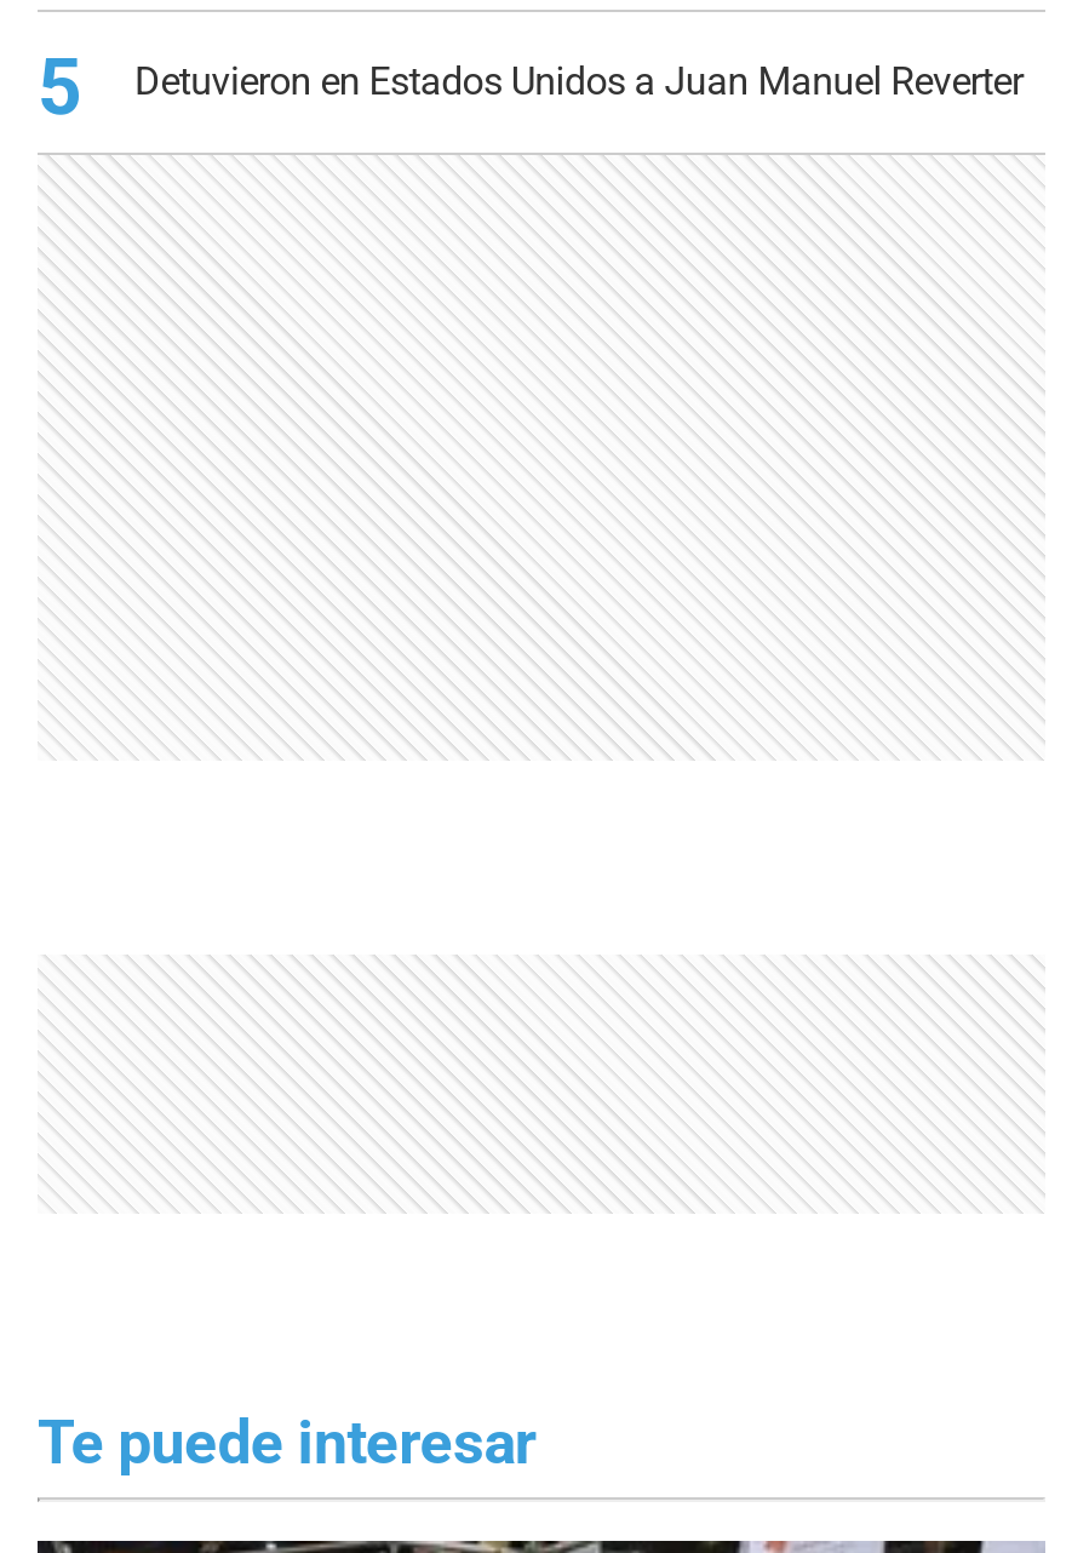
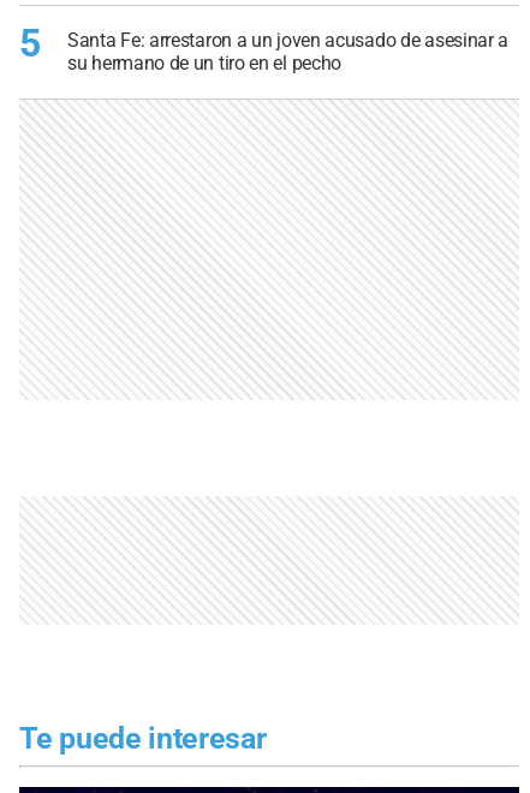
- Detuvieron en Estados Unidos a Juan Manuel Reverter
+ Santa Fe: arrestaron a un joven acusado de asesinar a
+ su hermano de un tiro en el pecho
